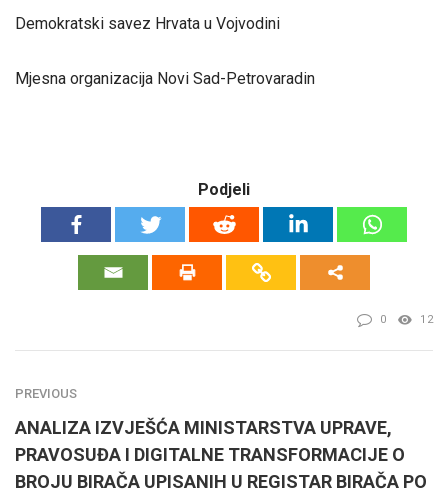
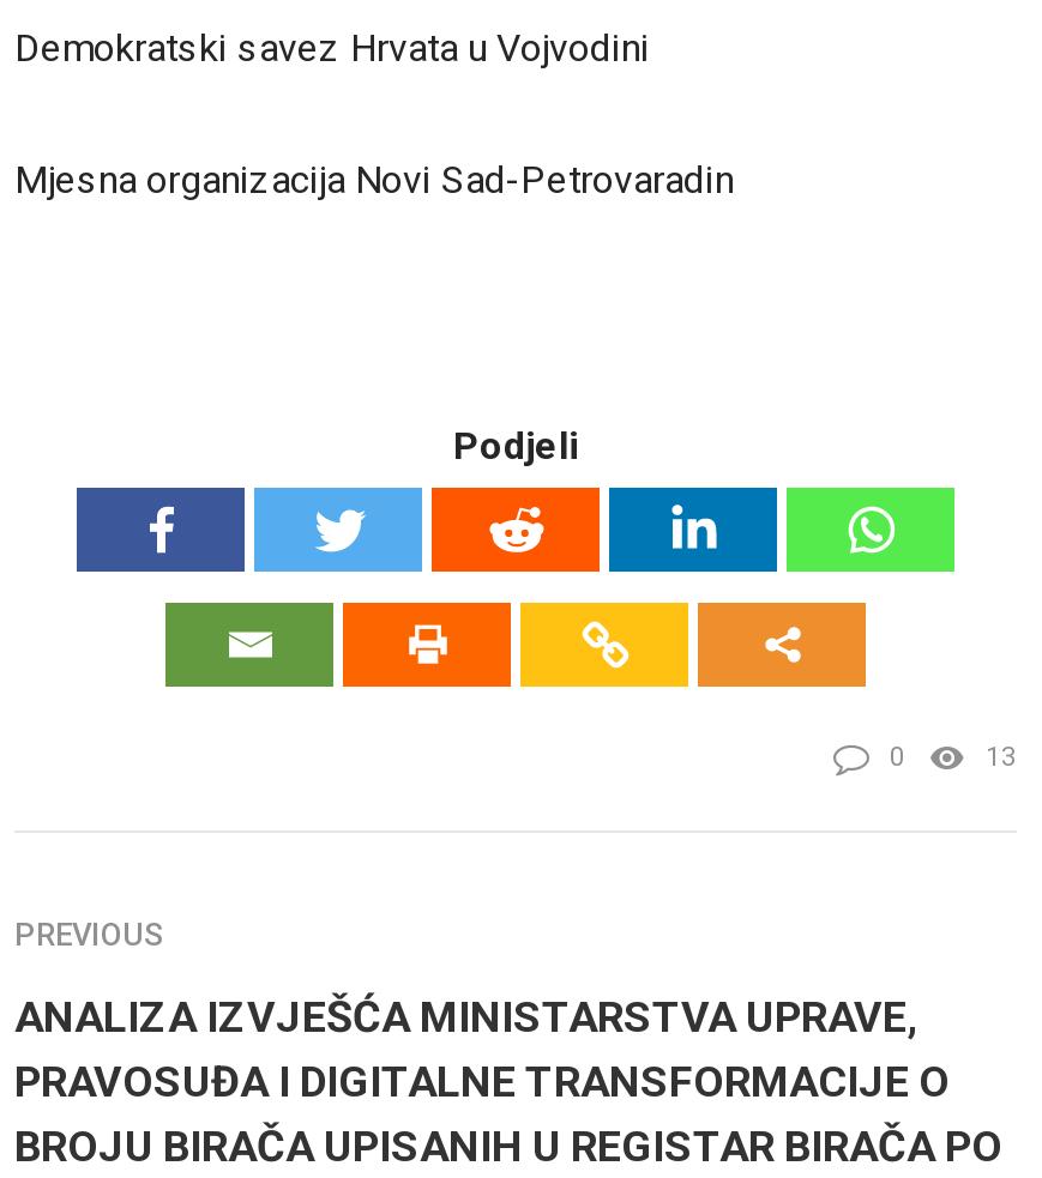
- 12
+ 13
